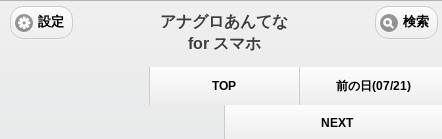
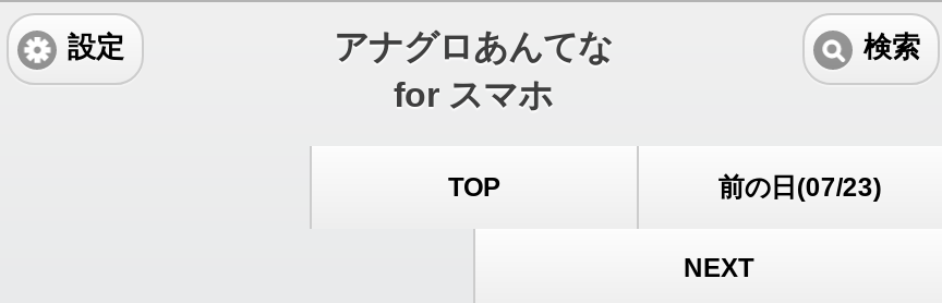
- 前の日(07/21)
+ 前の日(07/23)
